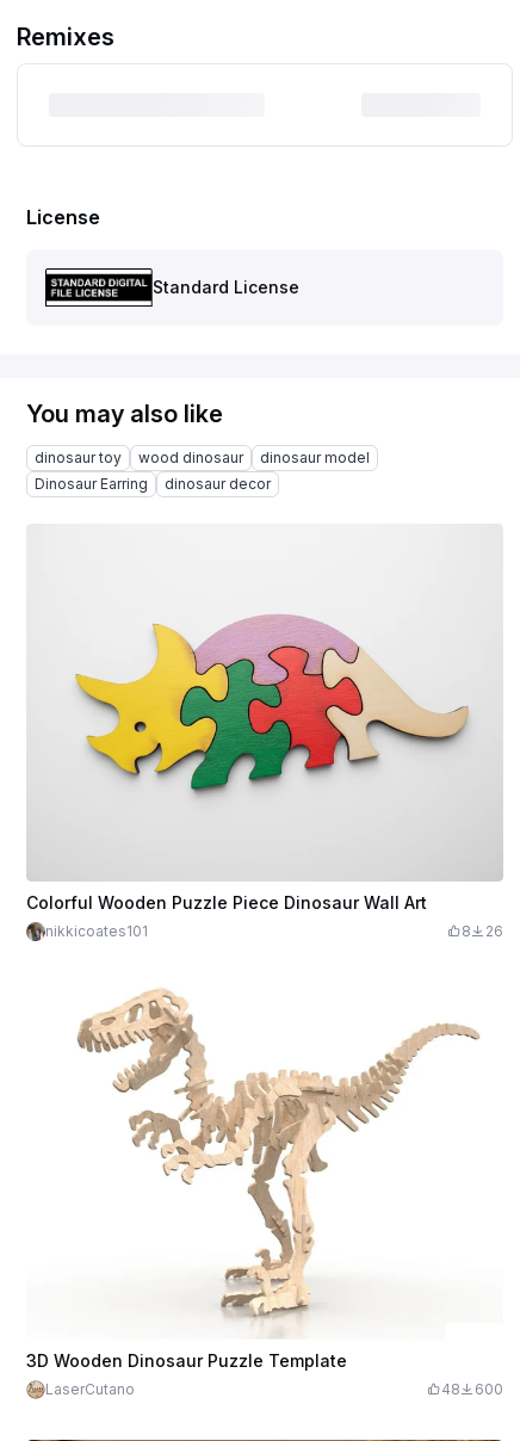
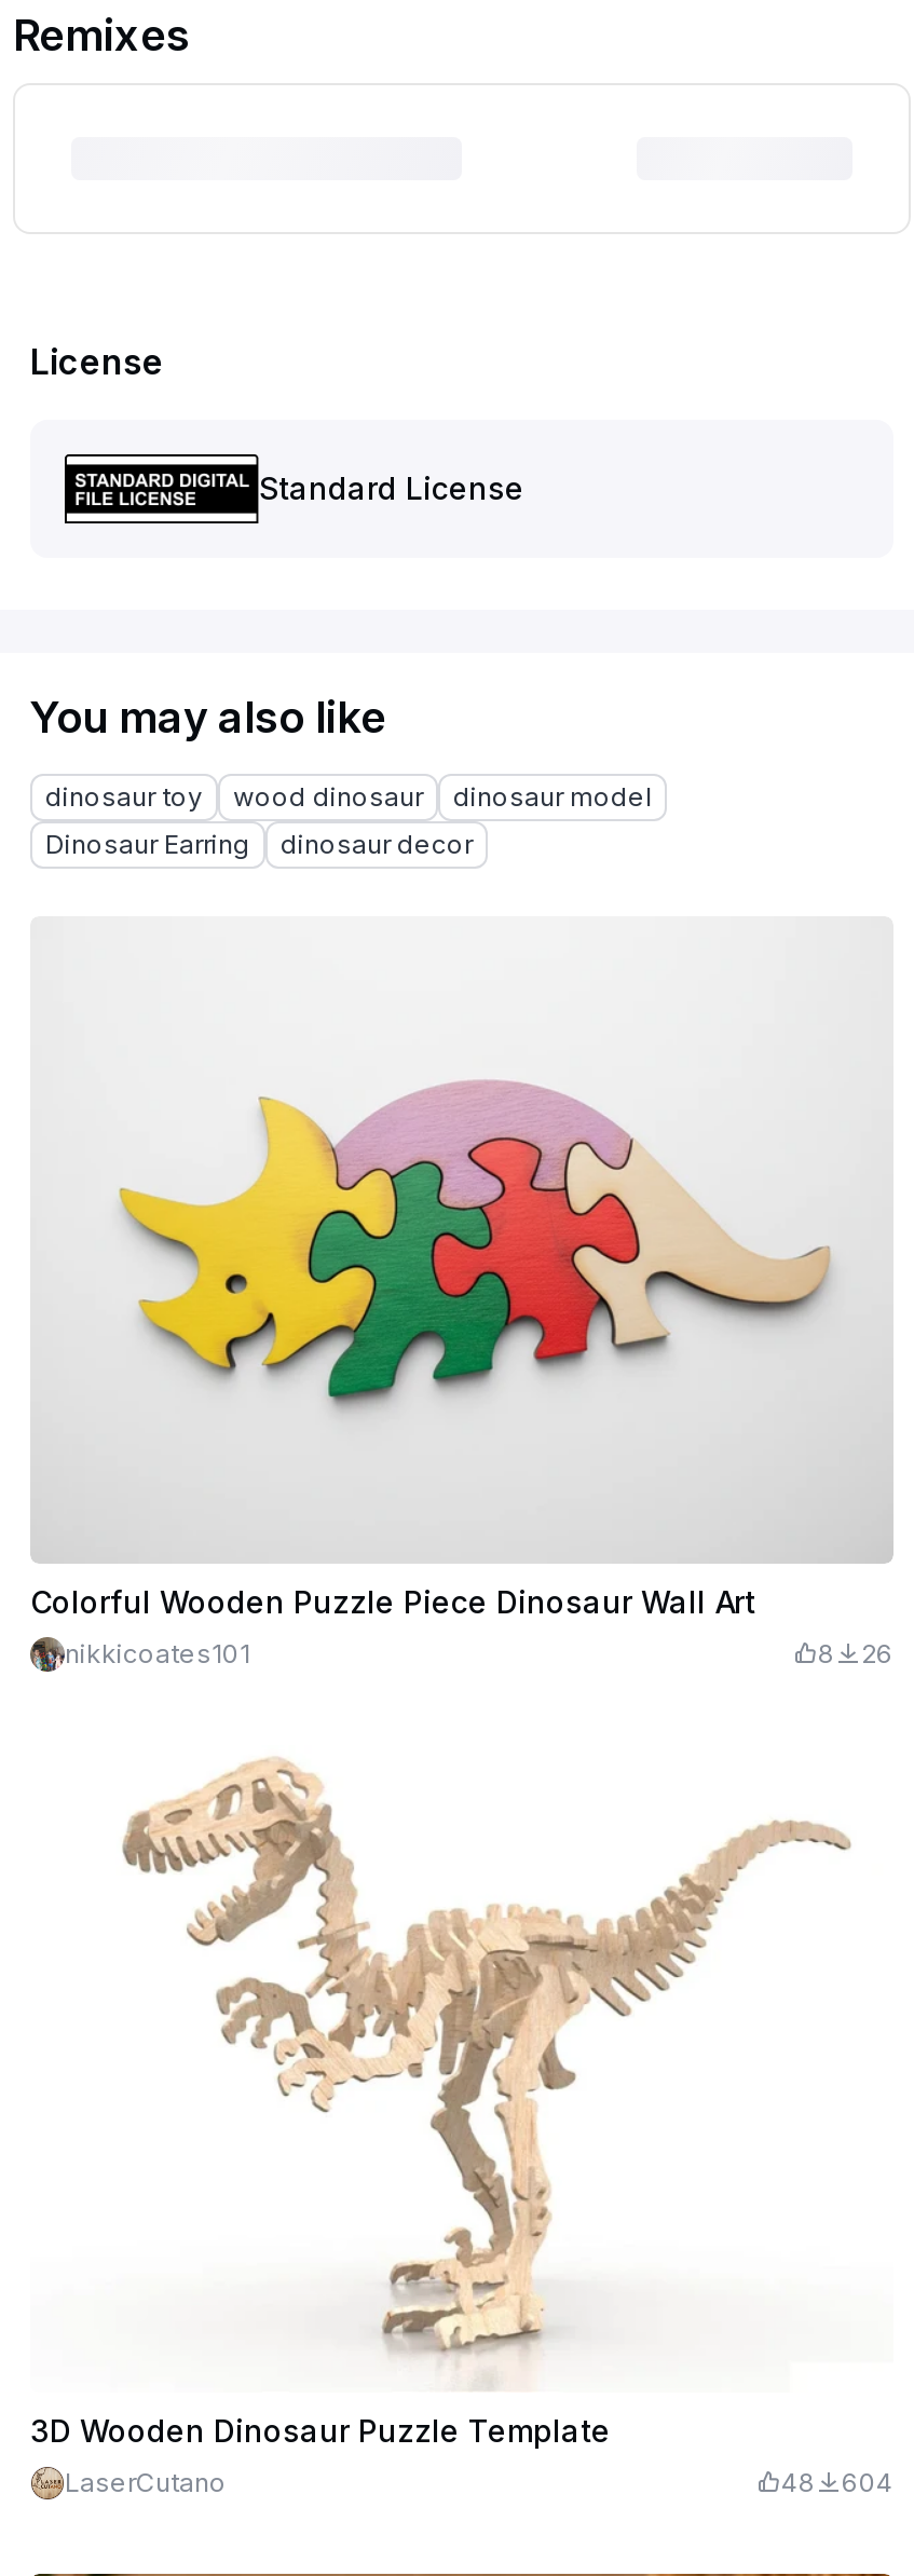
- 48 600
+ 48 604
